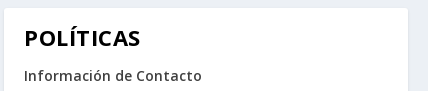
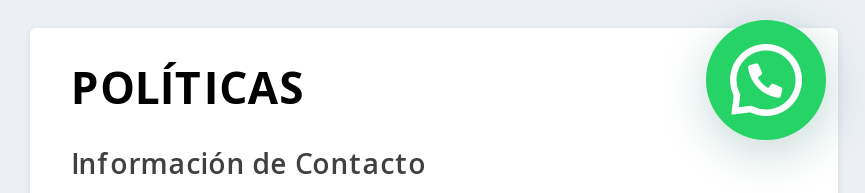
+ [image]
